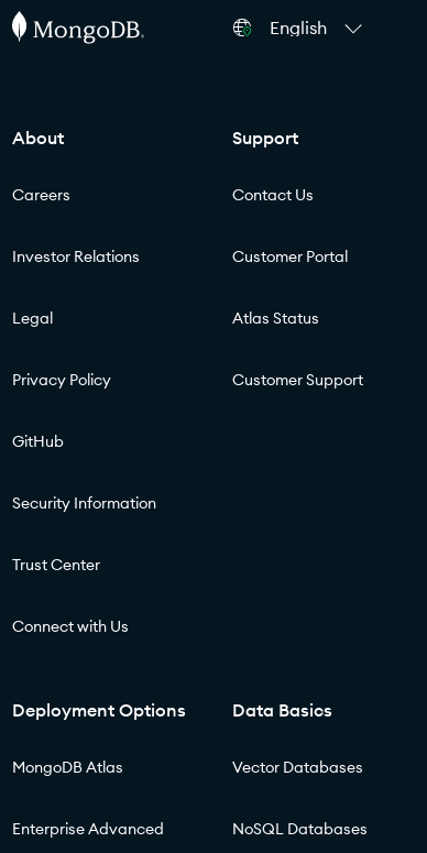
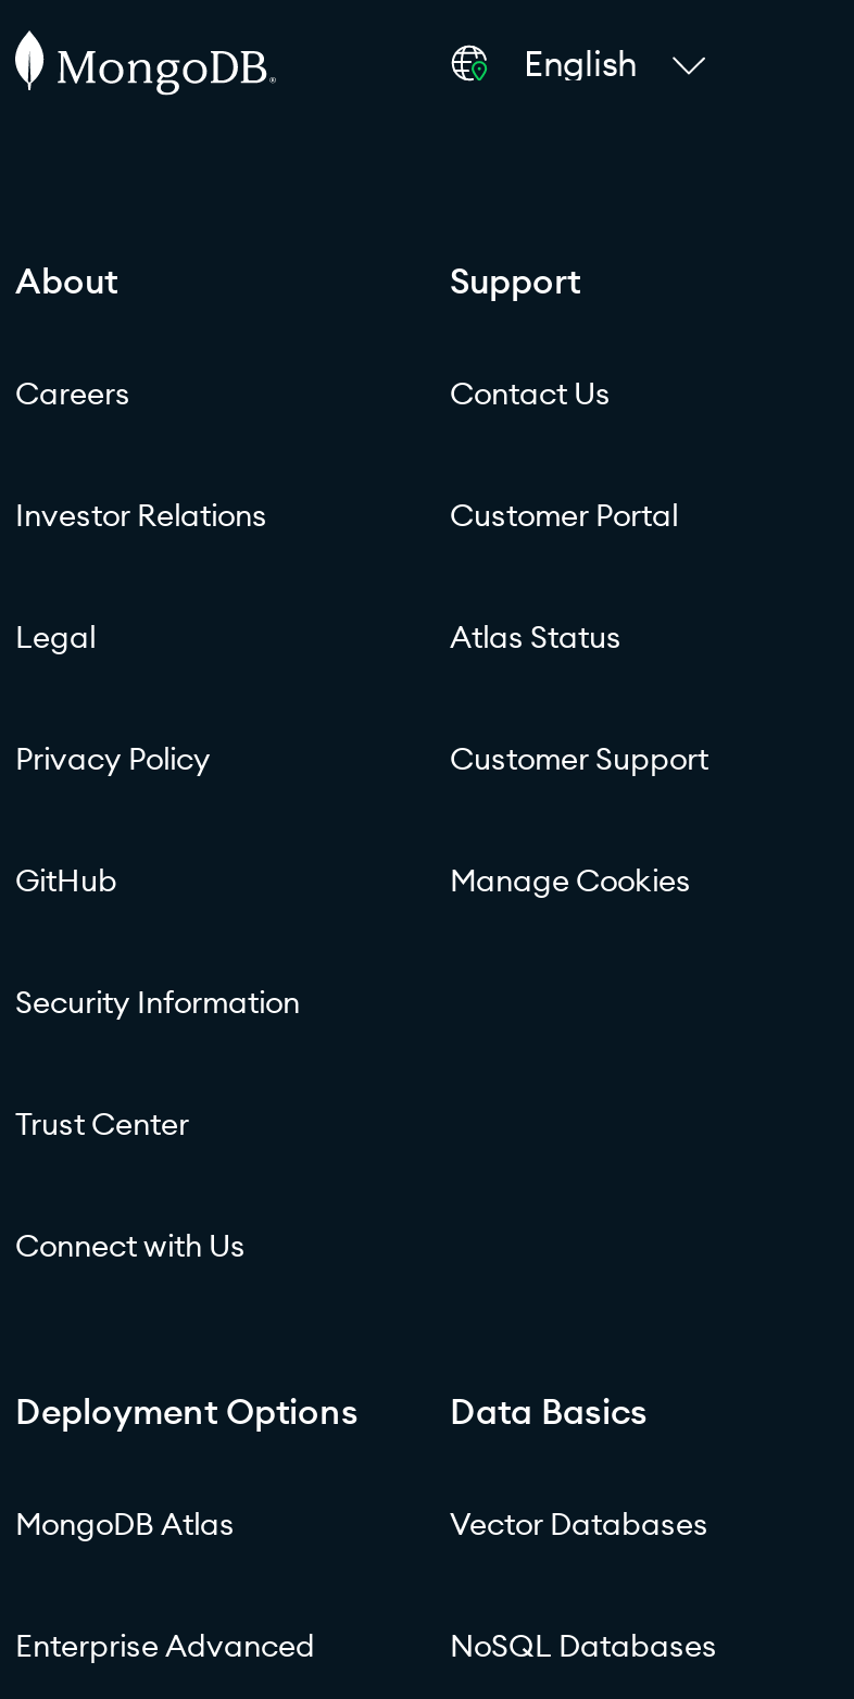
+ Manage Cookies
